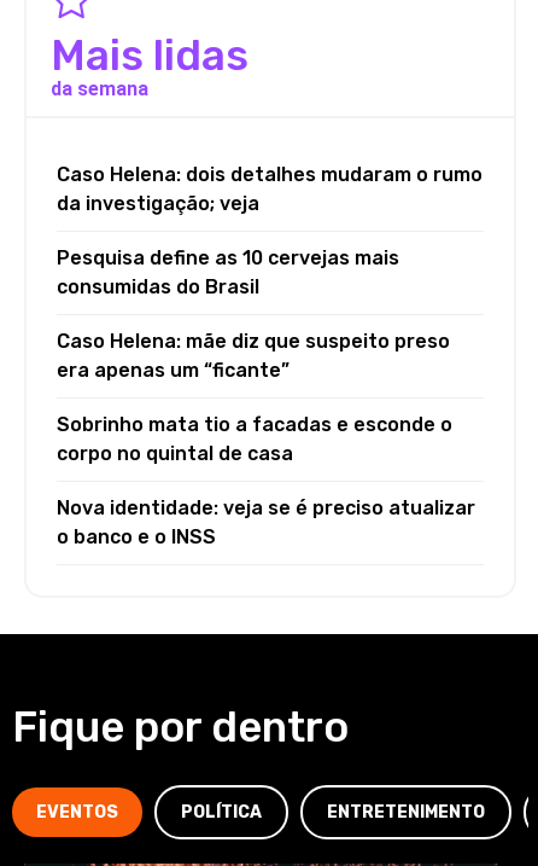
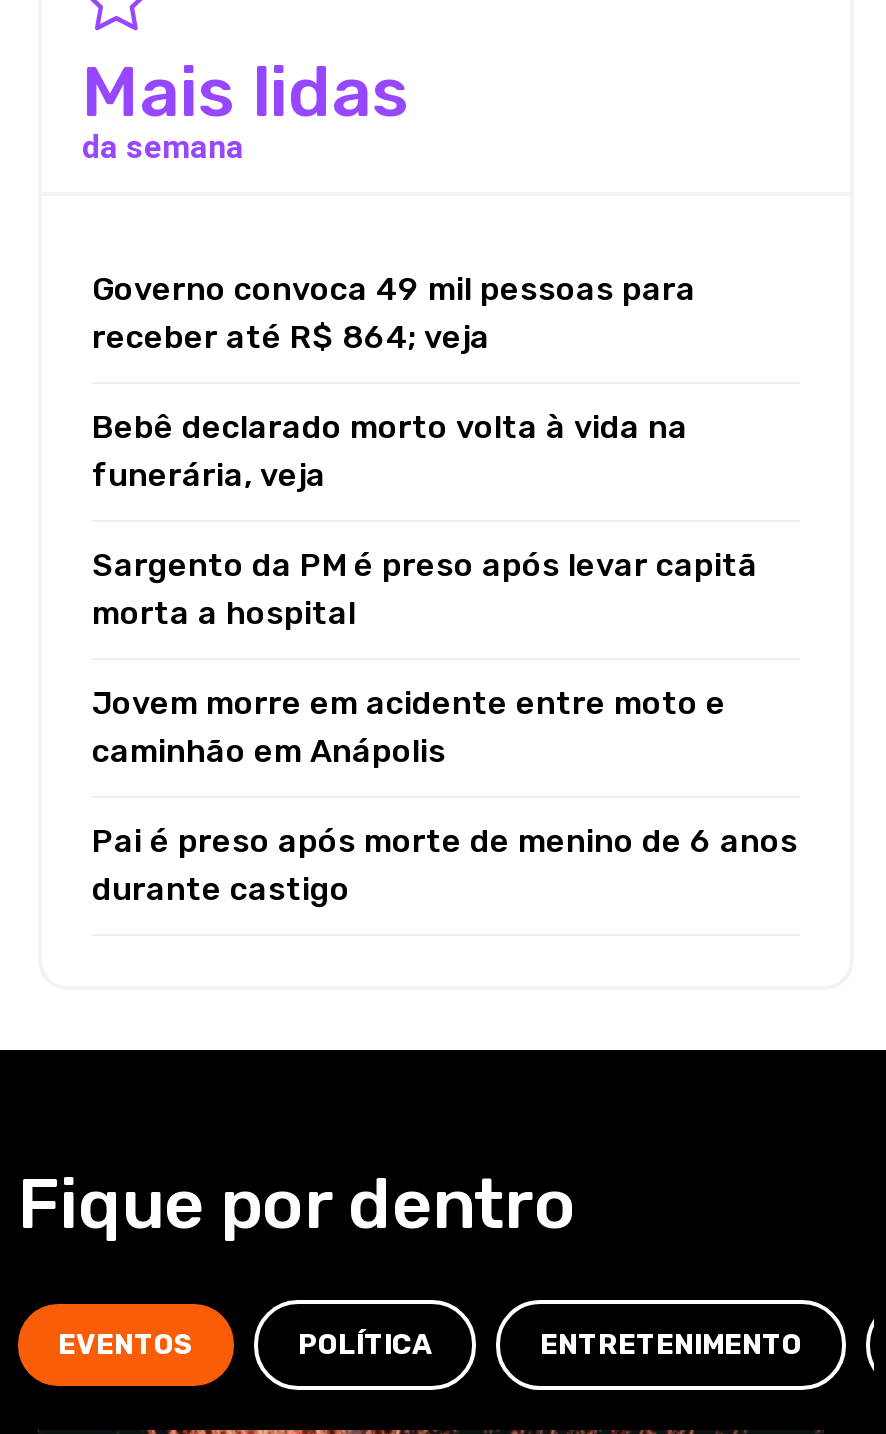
- Caso Helena: dois detalhes mudaram o rumo
- da investigação; veja
+ Governo convoca 49 mil pessoas para
+ receber até R$ 864; veja

- Pesquisa define as 10 cervejas mais
- consumidas do Brasil
+ Bebê declarado morto volta à vida na
+ funerária, veja

- Caso Helena: mãe diz que suspeito preso
- era apenas um “ficante”
+ Sargento da PM é preso após levar capitã
+ morta a hospital

- Sobrinho mata tio a facadas e esconde o
- corpo no quintal de casa
+ Jovem morre em acidente entre moto e
+ caminhão em Anápolis

- Nova identidade: veja se é preciso atualizar
- o banco e o INSS
+ Pai é preso após morte de menino de 6 anos
+ durante castigo
